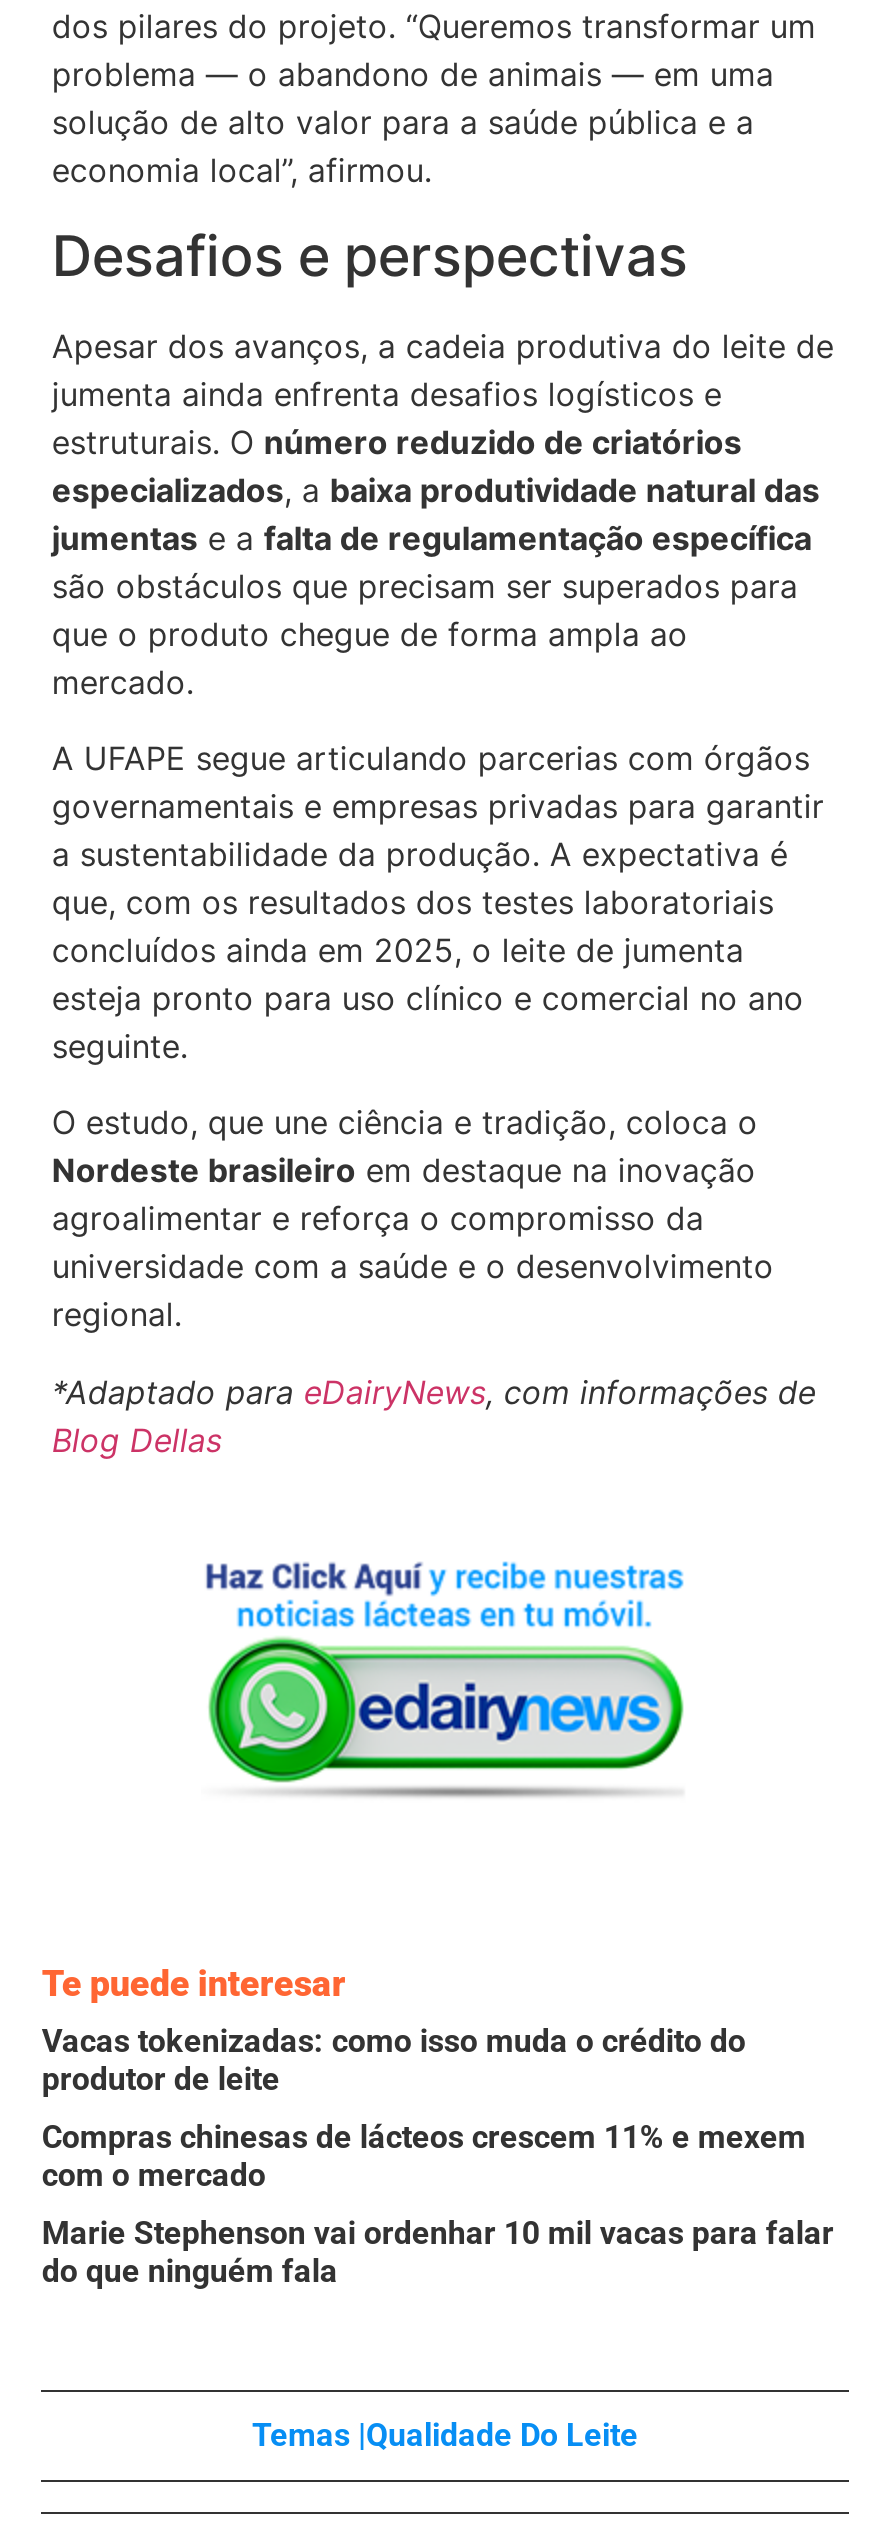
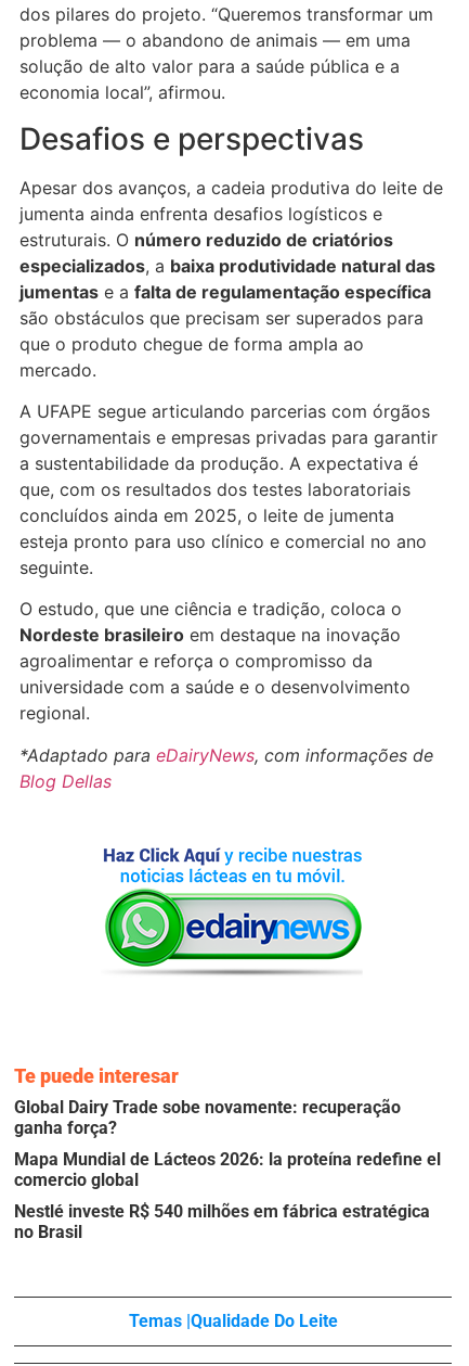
- Vacas tokenizadas: como isso muda o crédito do
- produtor de leite
+ Global Dairy Trade sobe novamente: recuperação
+ ganha força?

- Compras chinesas de lácteos crescem 11% e mexem
- com o mercado
+ Mapa Mundial de Lácteos 2026: la proteína redefine el
+ comercio global

- Marie Stephenson vai ordenhar 10 mil vacas para falar
- do que ninguém fala
+ Nestlé investe R$ 540 milhões em fábrica estratégica
+ no Brasil
